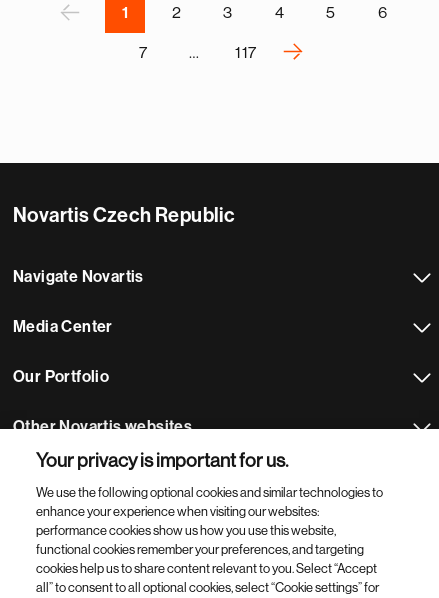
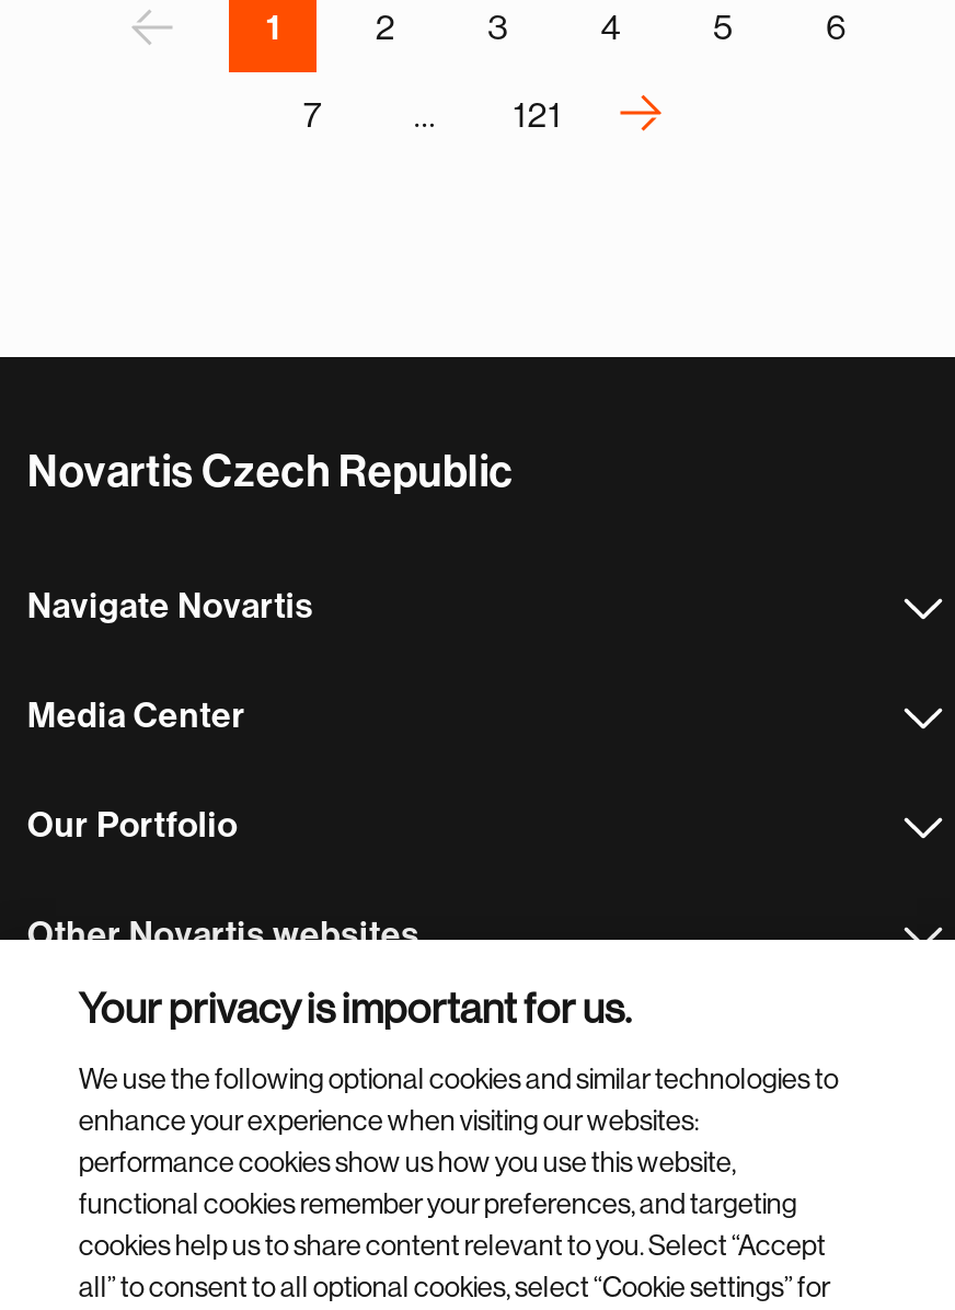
- 117
+ 121
